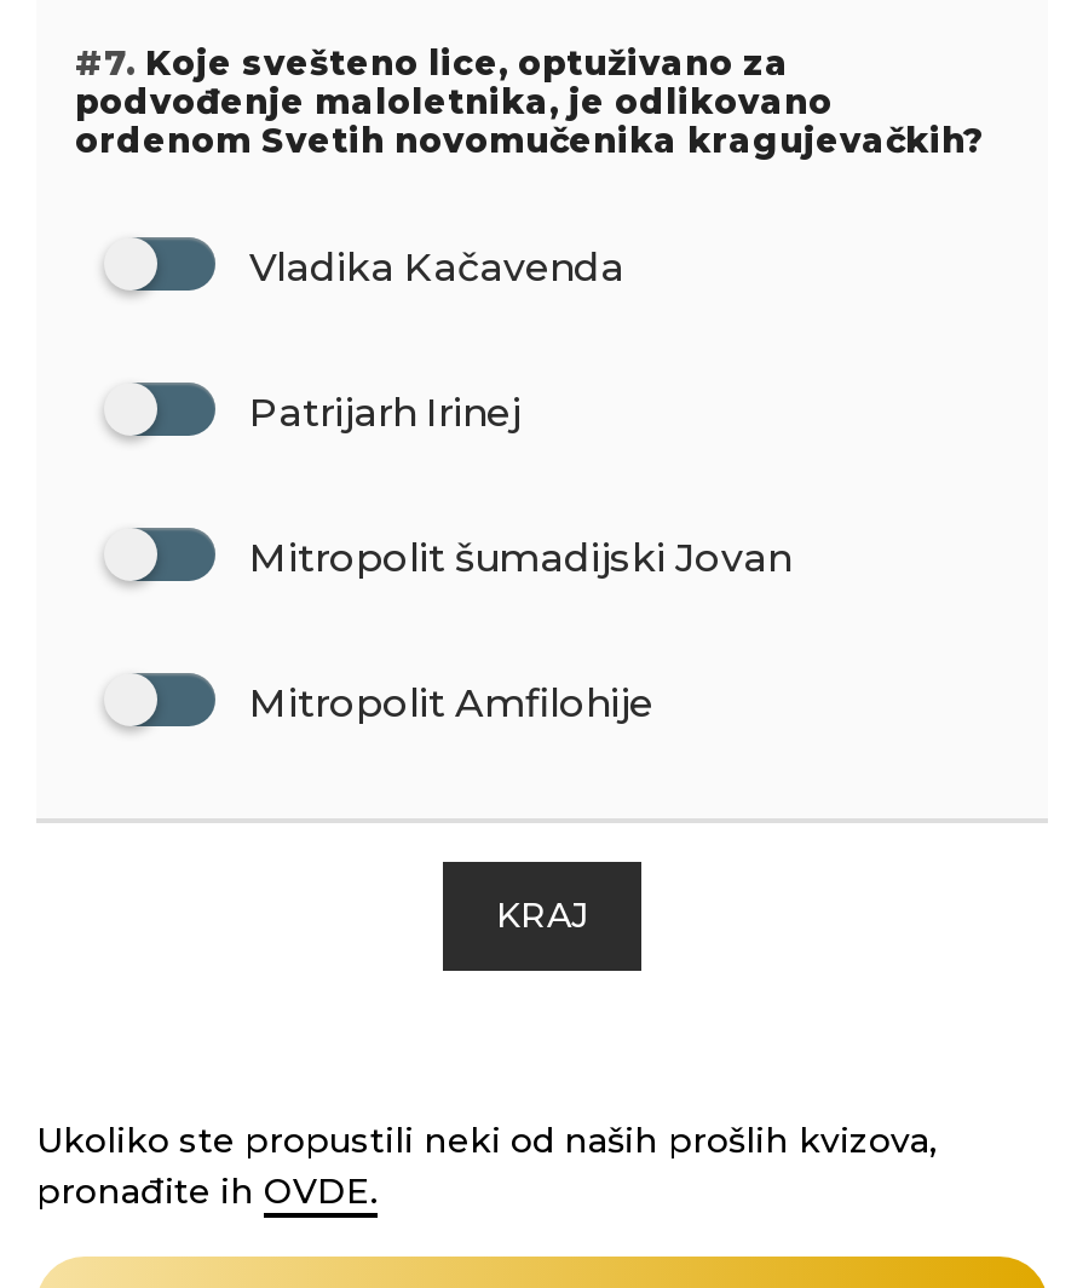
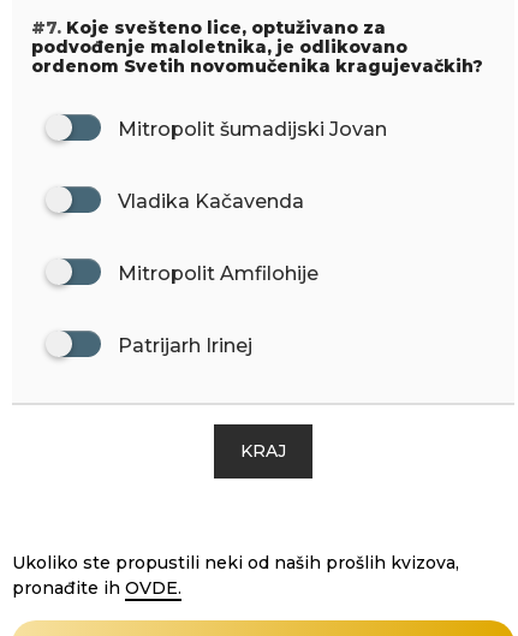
moved down: Vladika Kačavenda

moved down: Patrijarh Irinej

moved up: Mitropolit šumadijski Jovan

moved up: Mitropolit Amfilohije
